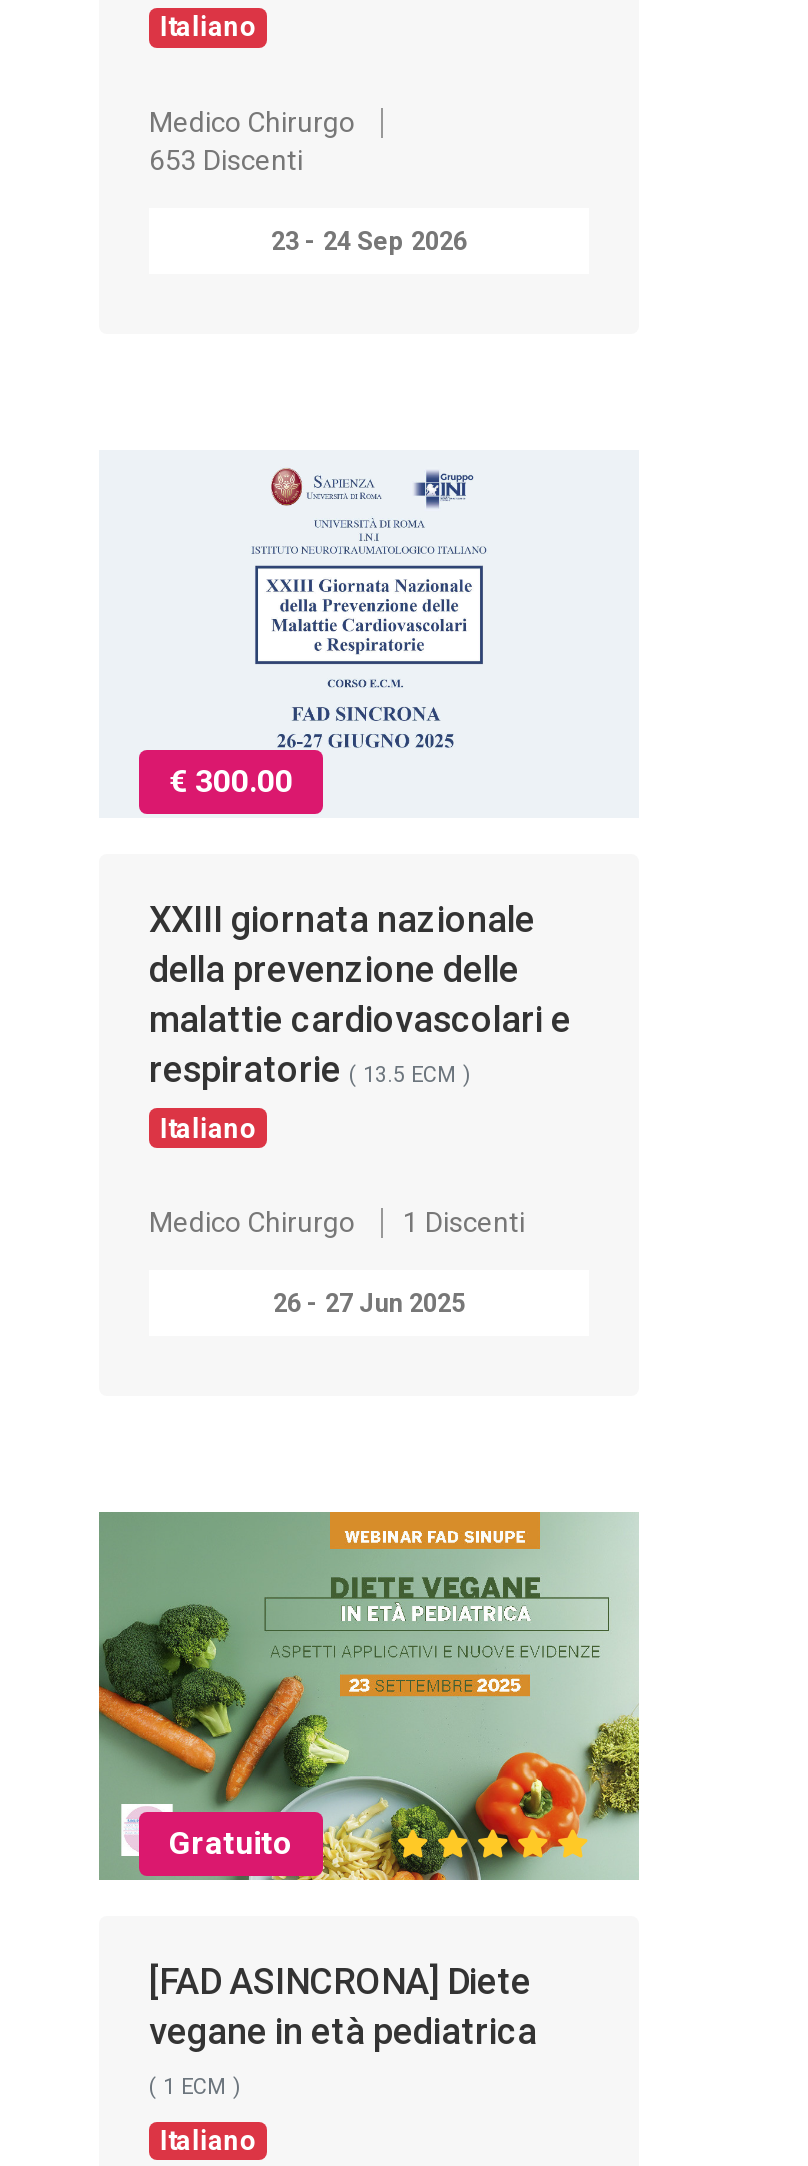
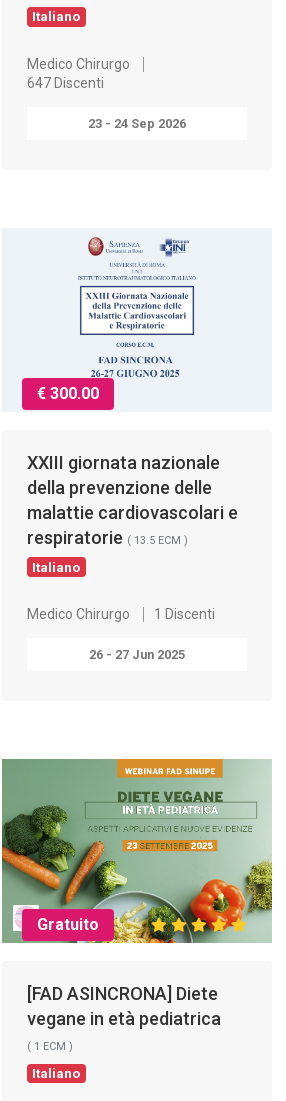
- 653 Discenti
+ 647 Discenti
